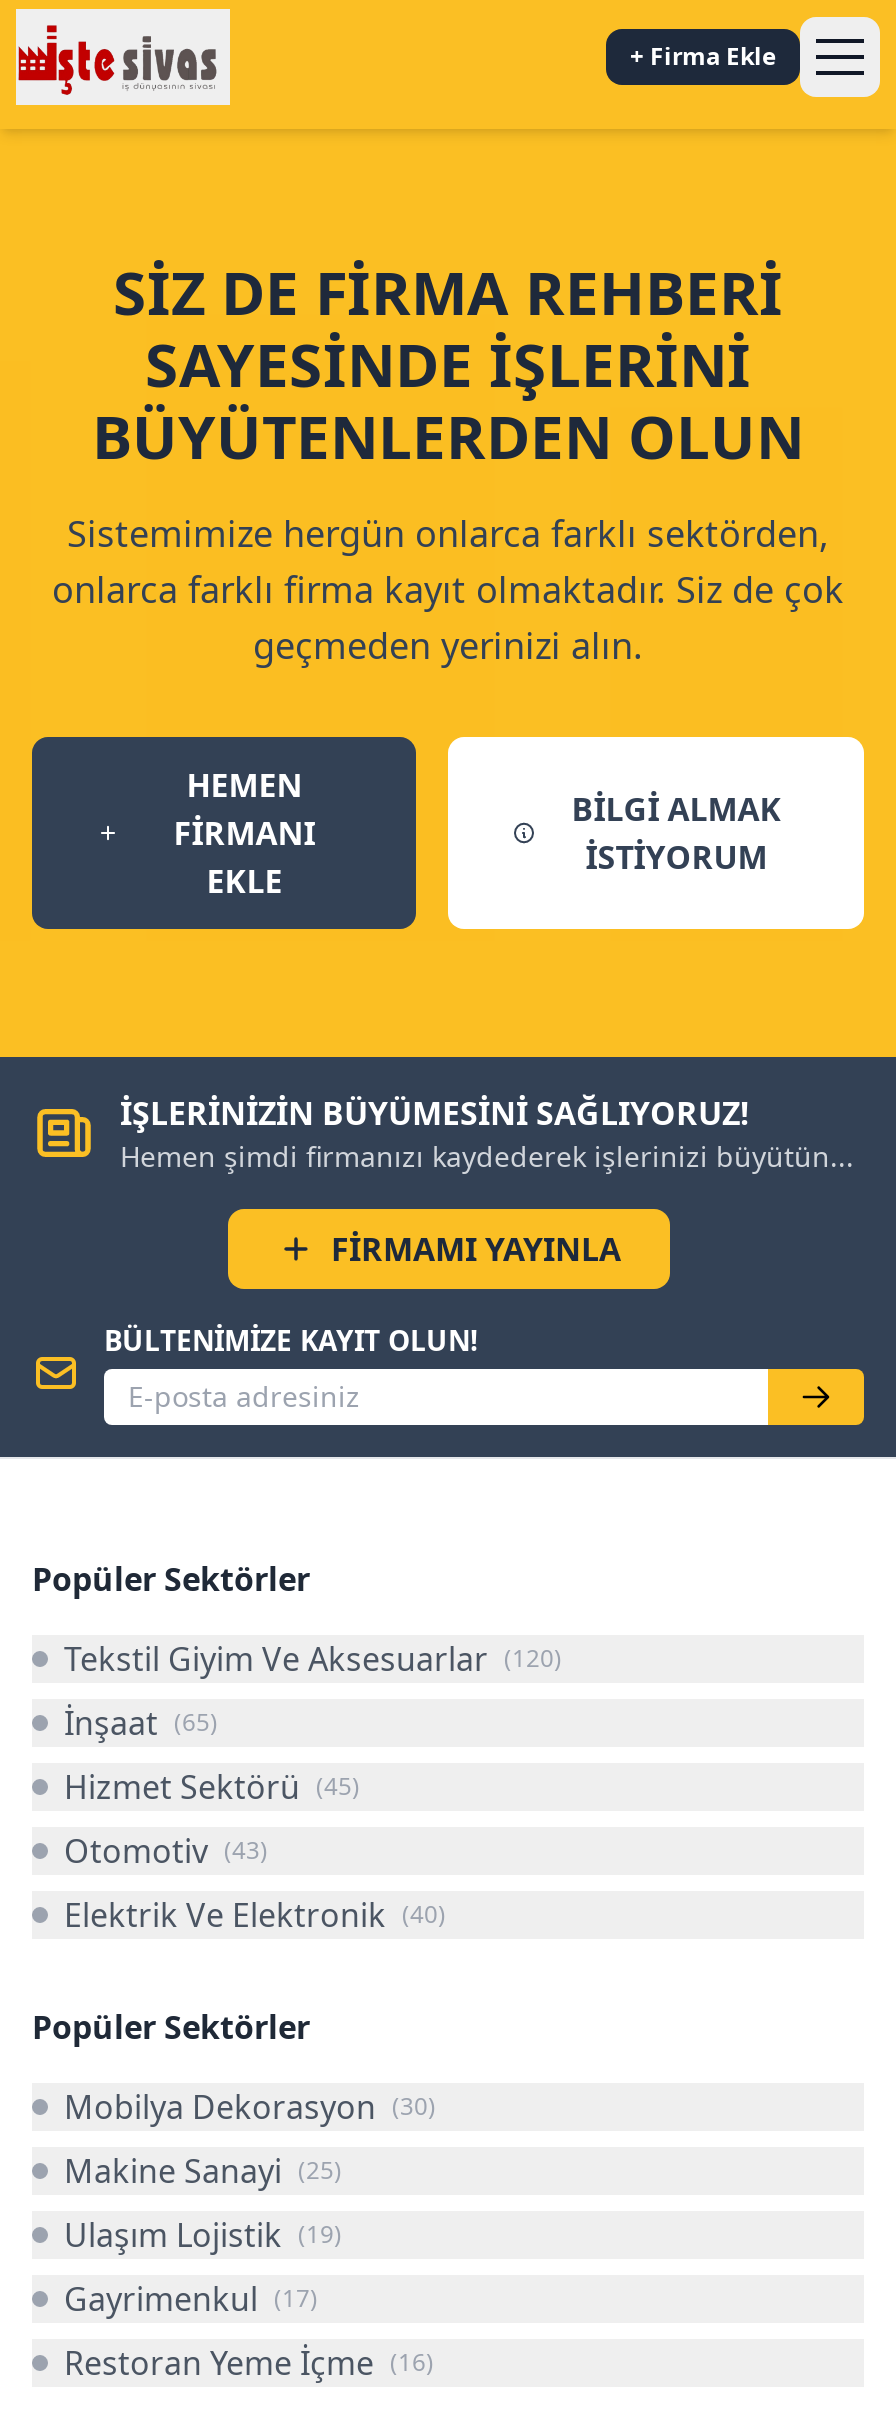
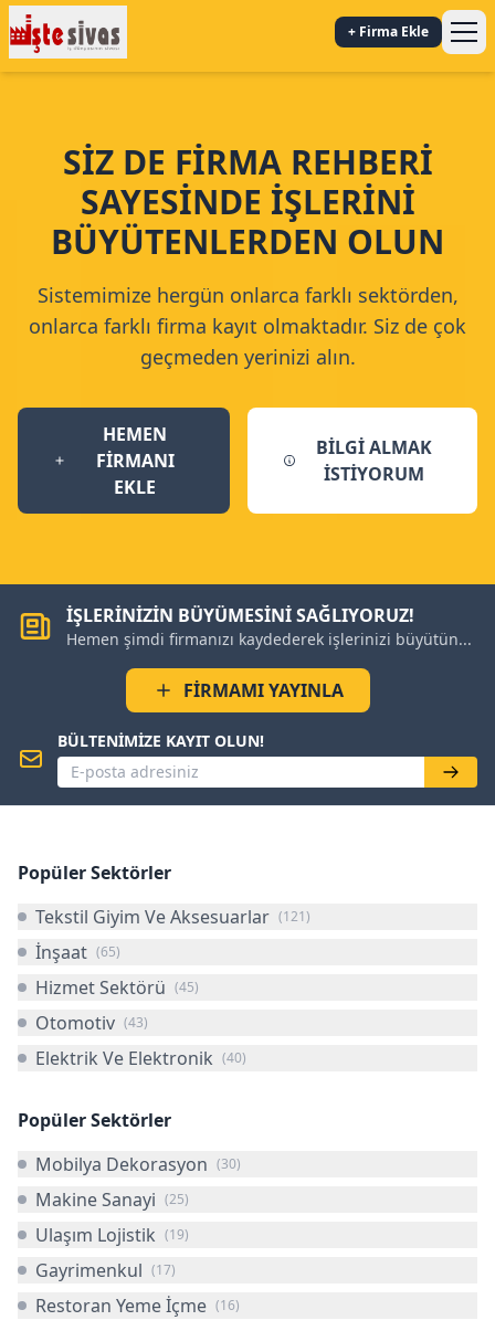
- Tekstil Giyim Ve Aksesuarlar (120)
+ Tekstil Giyim Ve Aksesuarlar (121)
